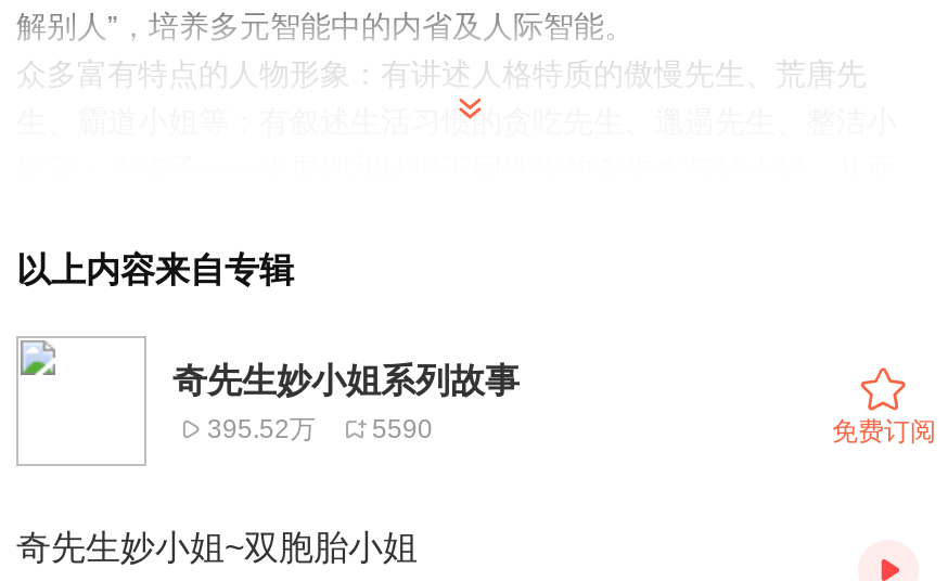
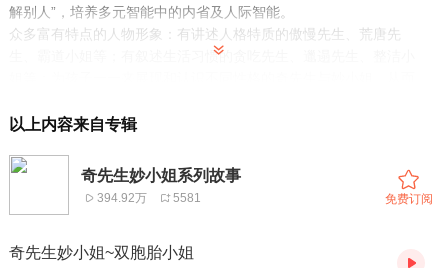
- 395.52万
+ 394.92万

- 5590
+ 5581
